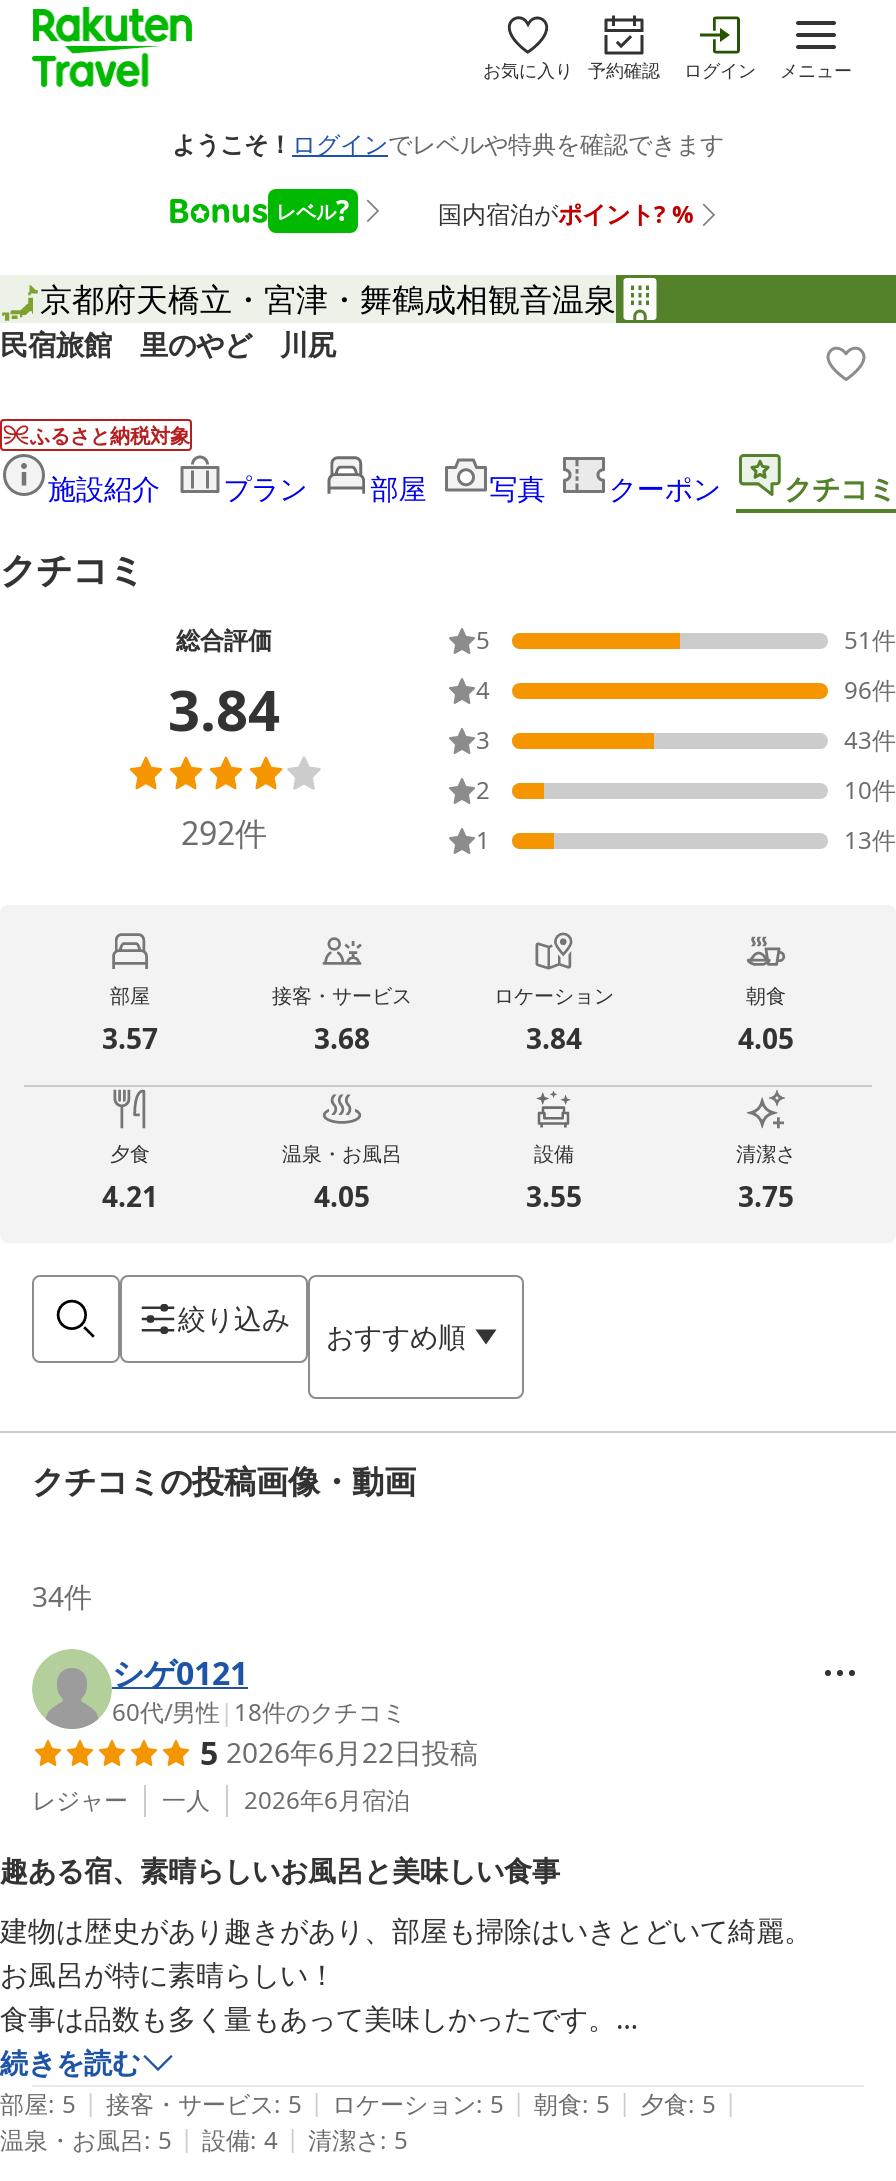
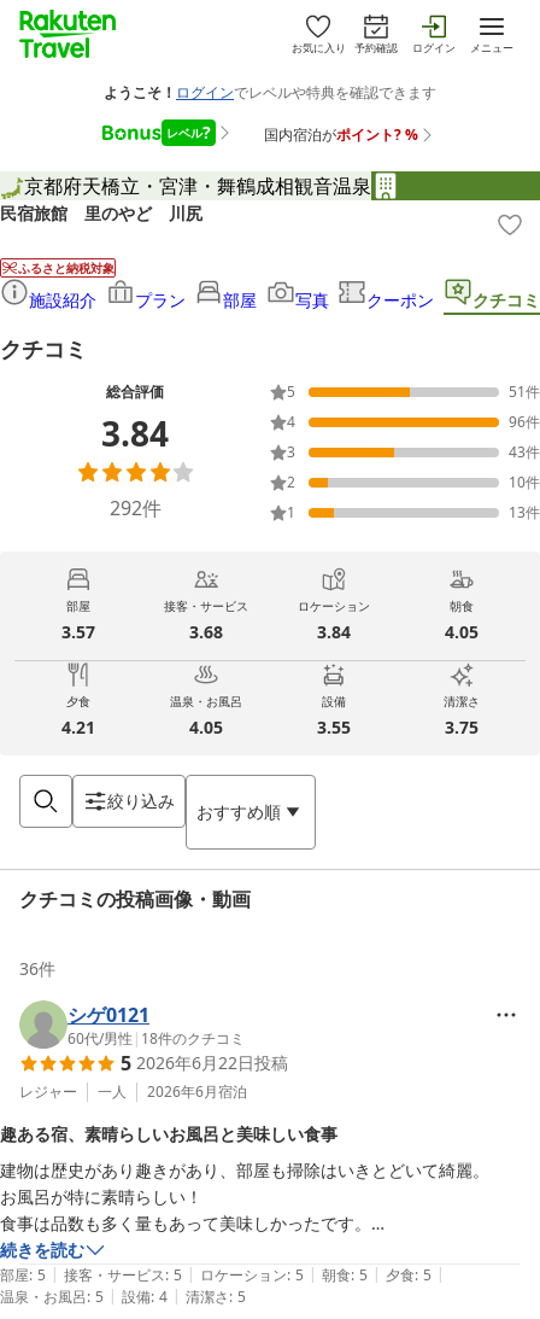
- 34件
+ 36件
